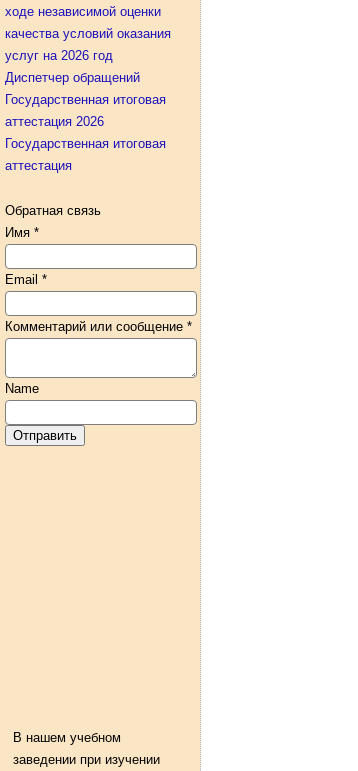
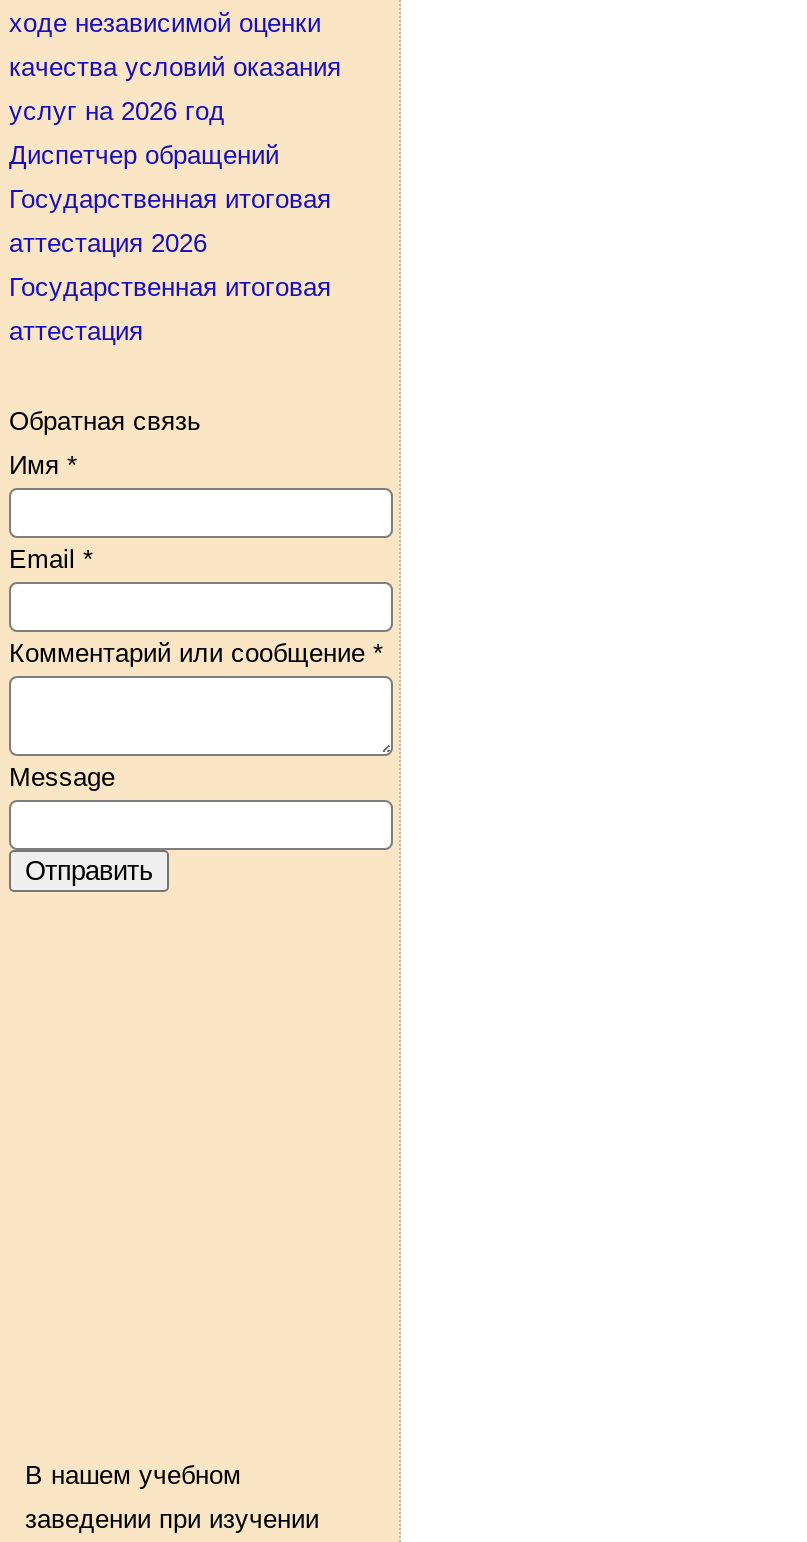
- Name
+ Message
